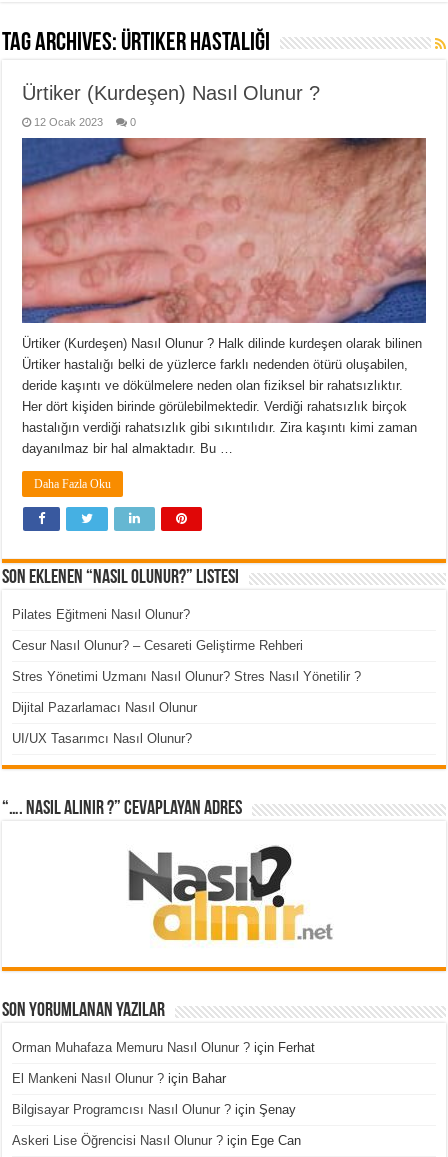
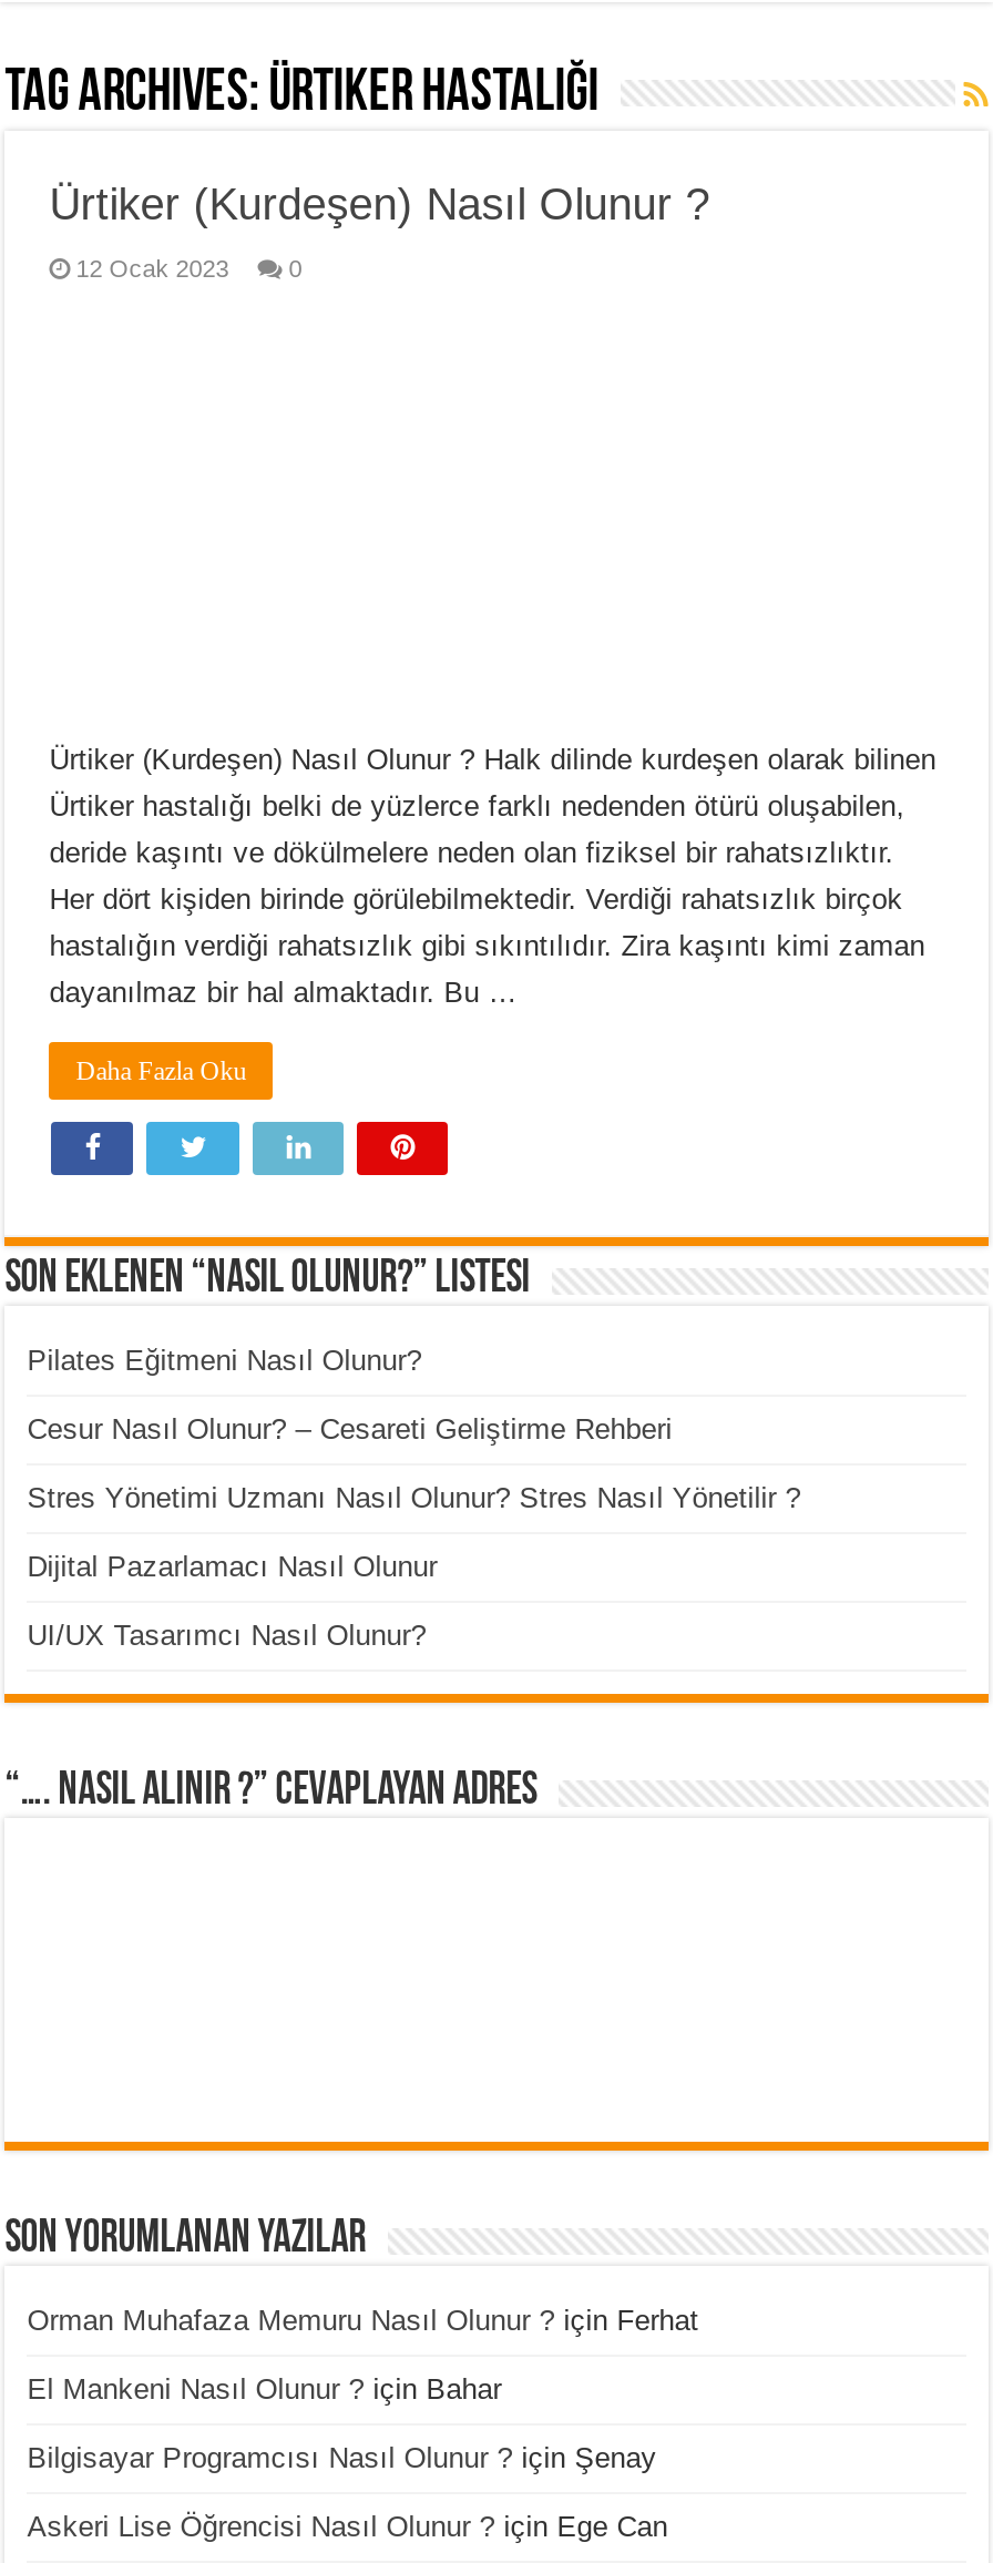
- [image]

- [image]
